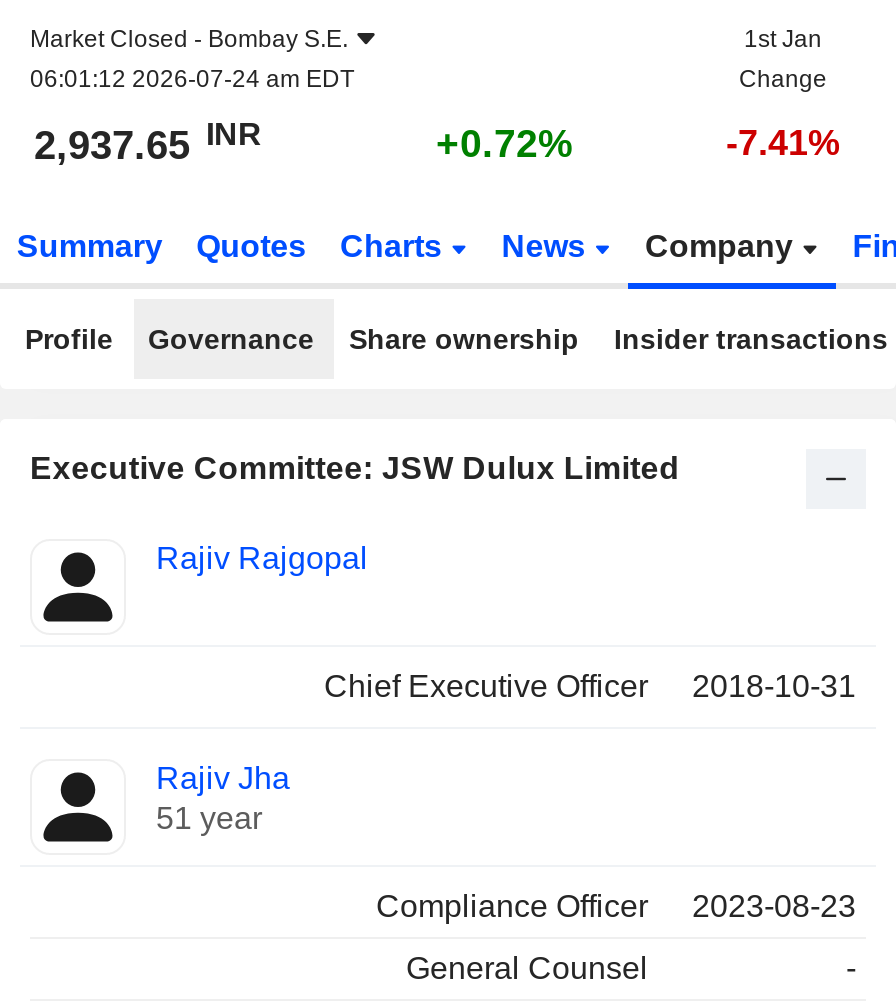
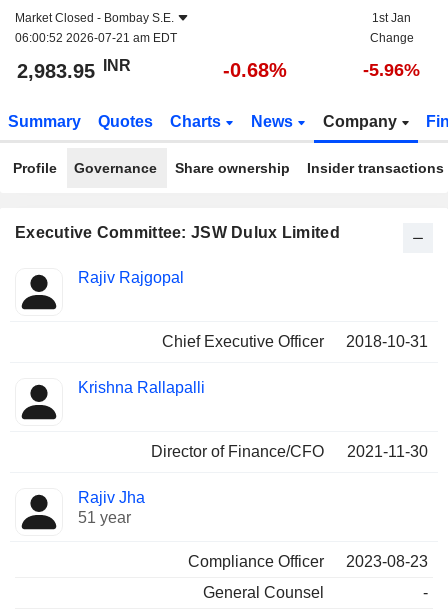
- 06:01:12 2026-07-24 am EDT
+ 06:00:52 2026-07-21 am EDT

- 2,937.65 INR
+ 2,983.95 INR

- +0.72%
+ -0.68%

- -7.41%
+ -5.96%

+ Krishna Rallapalli

+ Director of Finance/CFO
+ 2021-11-30
